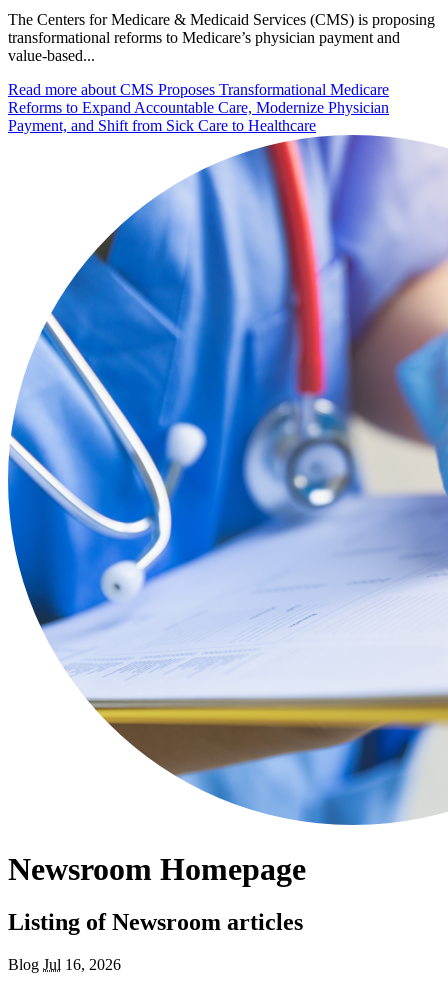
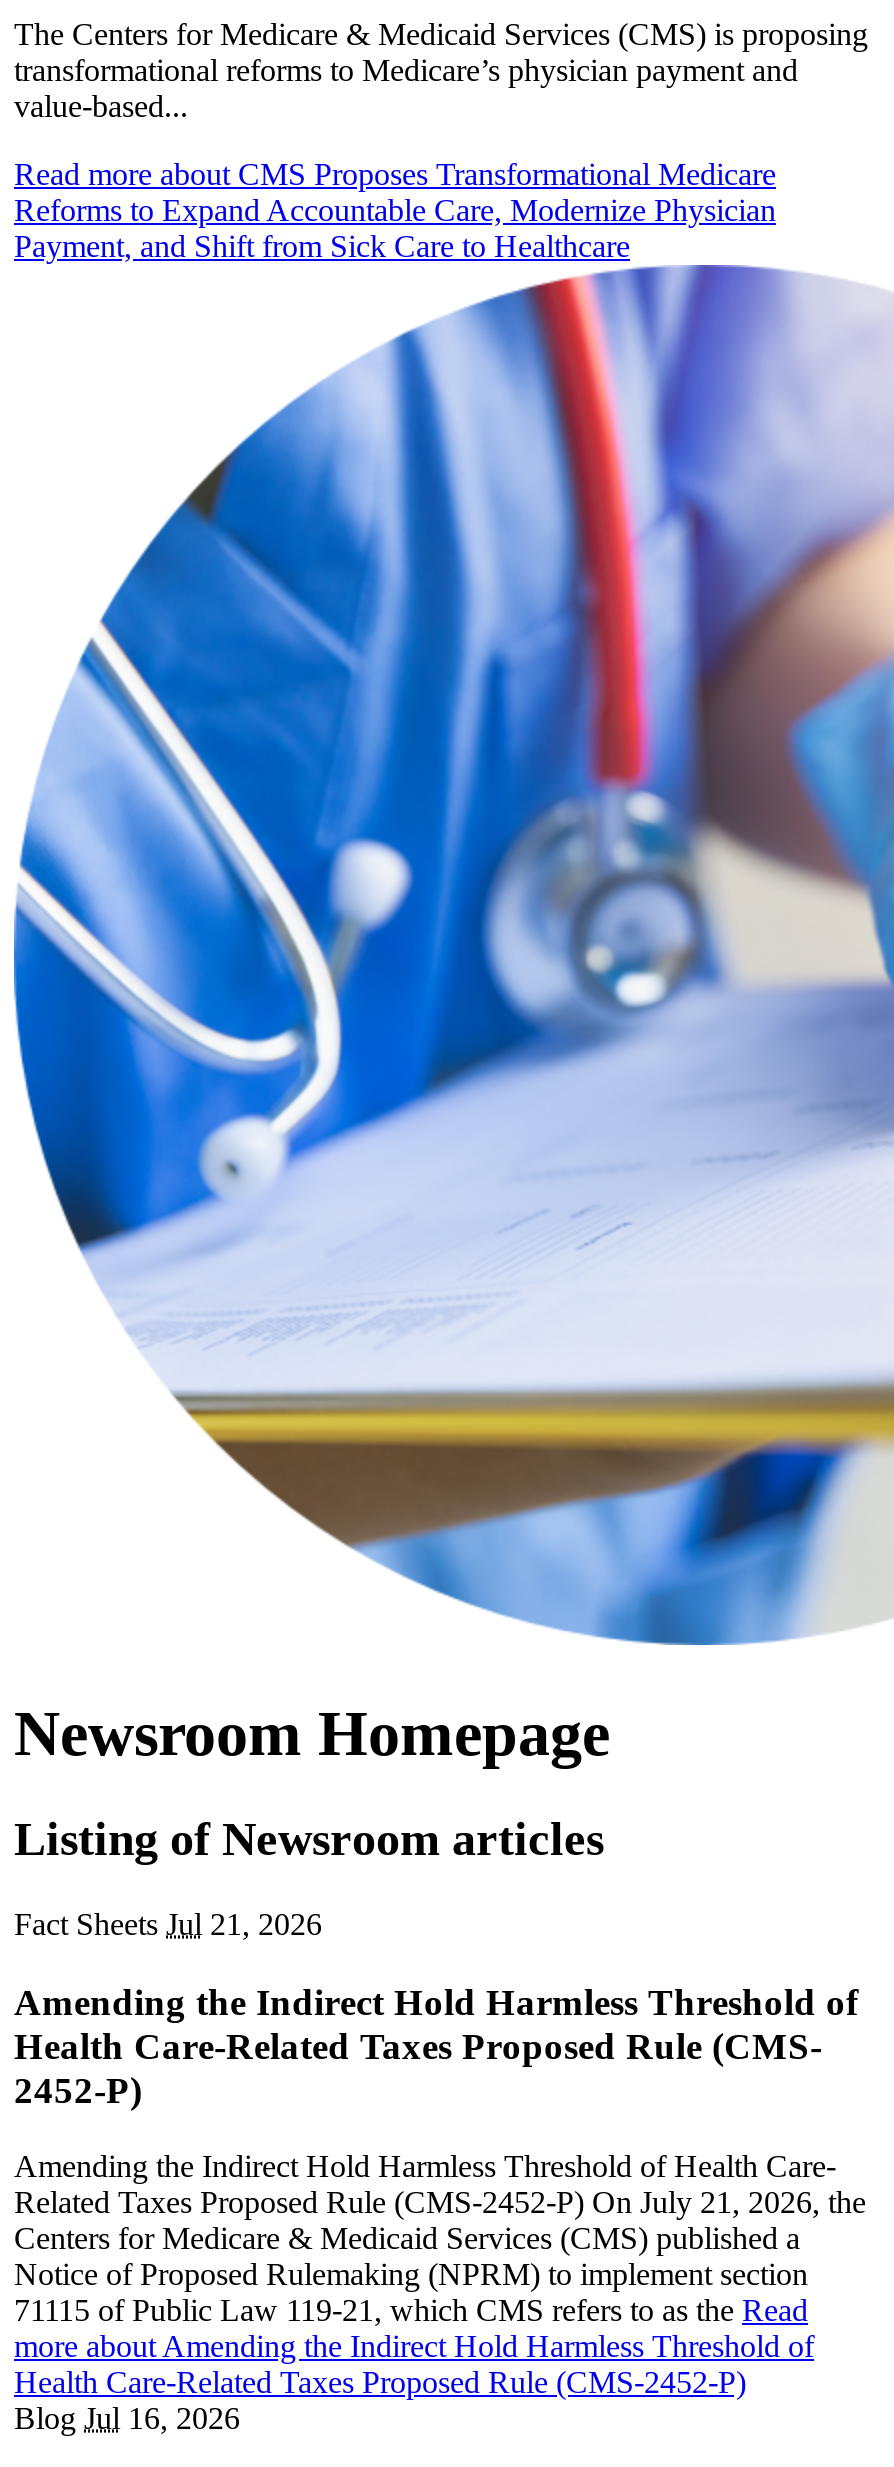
+ Fact Sheets Jul 21, 2026
+ Amending the Indirect Hold Harmless Threshold of
+ Health Care-Related Taxes Proposed Rule (CMS-
+ 2452-P)
+ Amending the Indirect Hold Harmless Threshold of Health Care-
+ Related Taxes Proposed Rule (CMS-2452-P) On July 21, 2026, the
+ Centers for Medicare & Medicaid Services (CMS) published a
+ Notice of Proposed Rulemaking (NPRM) to implement section
+ 71115 of Public Law 119-21, which CMS refers to as the Read
+ more about Amending the Indirect Hold Harmless Threshold of
+ Health Care-Related Taxes Proposed Rule (CMS-2452-P)
